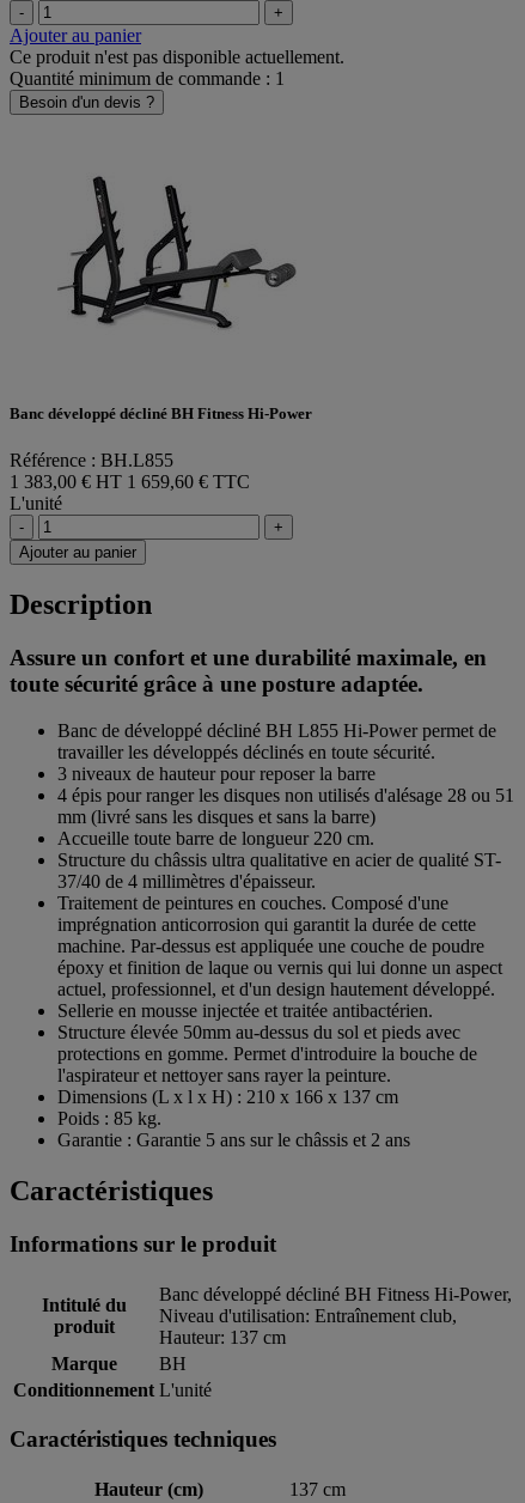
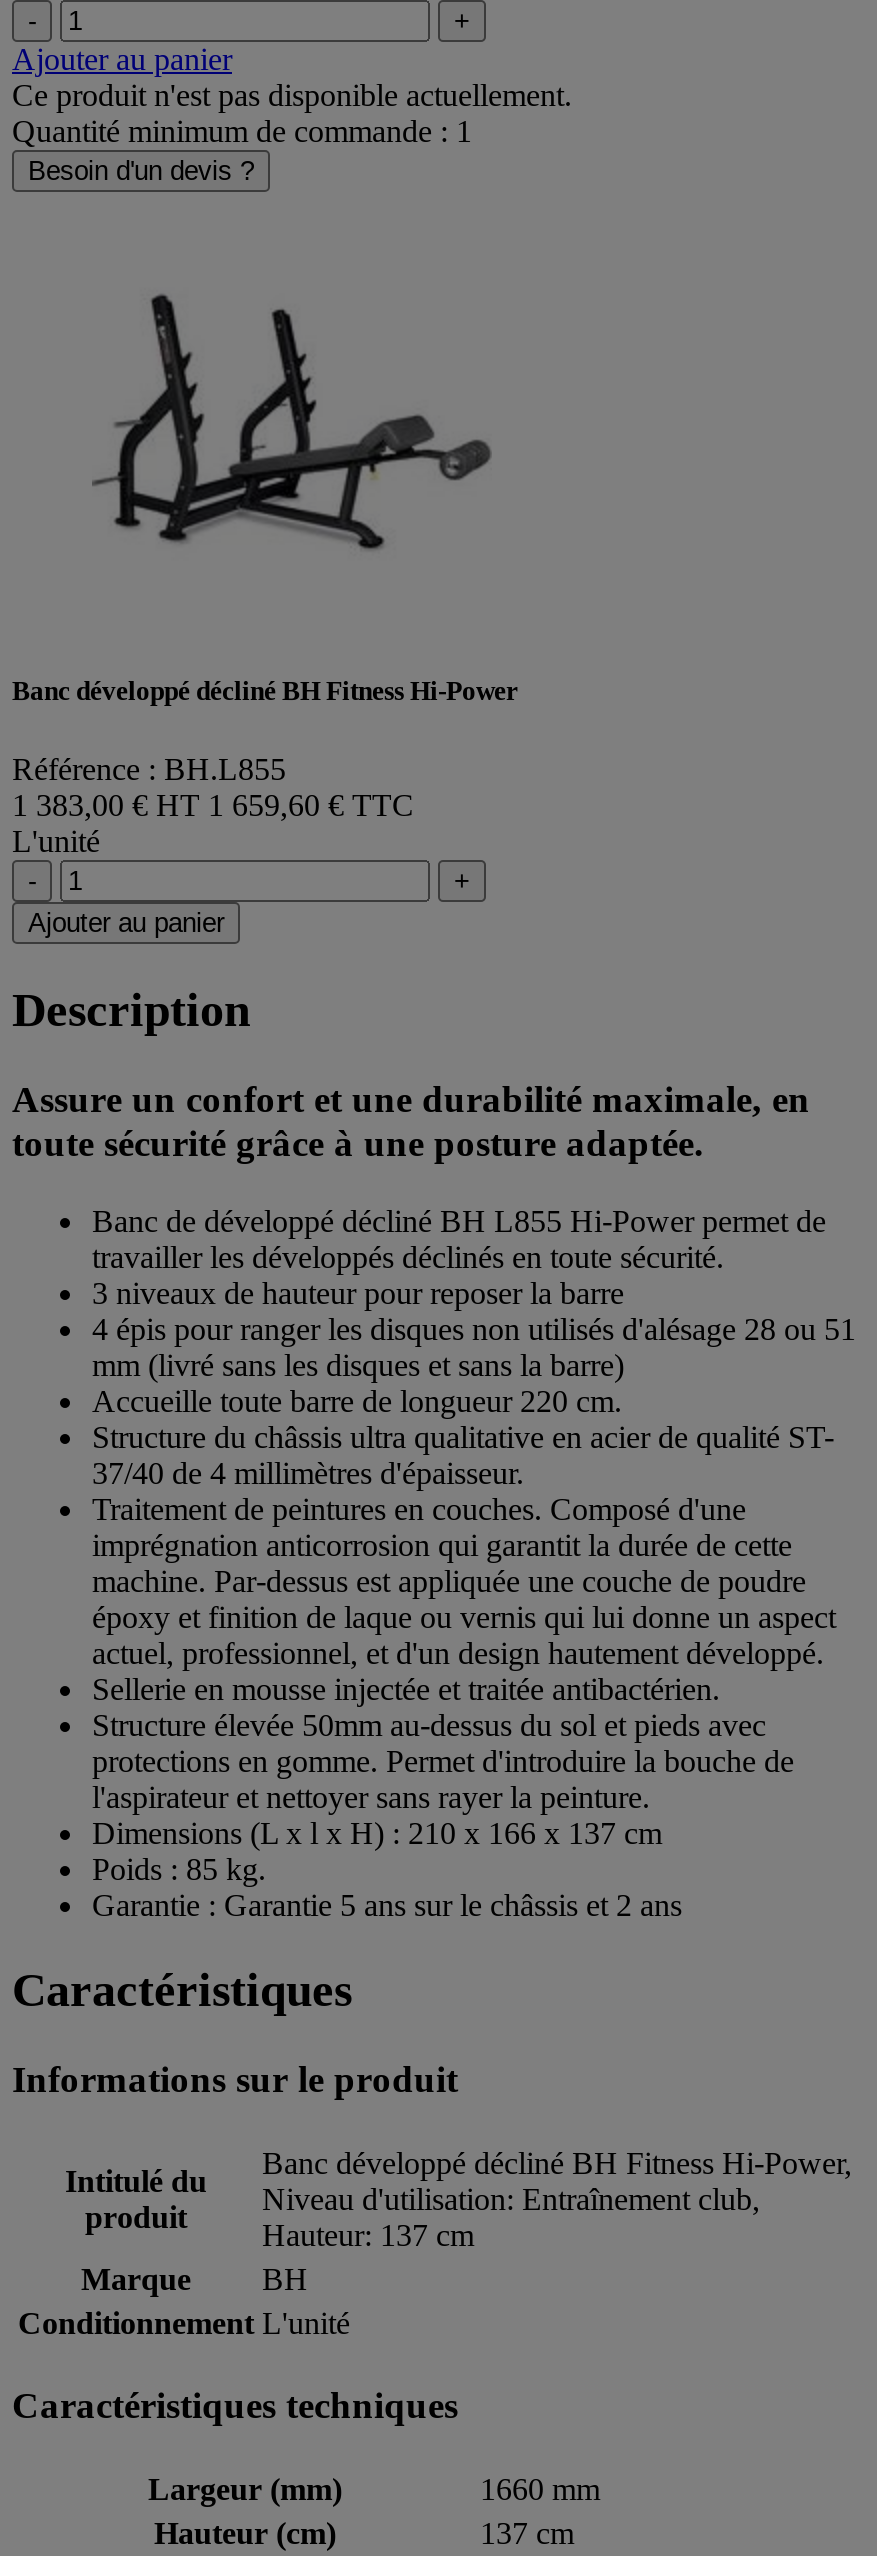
+ Largeur (mm)
+ 1660 mm
